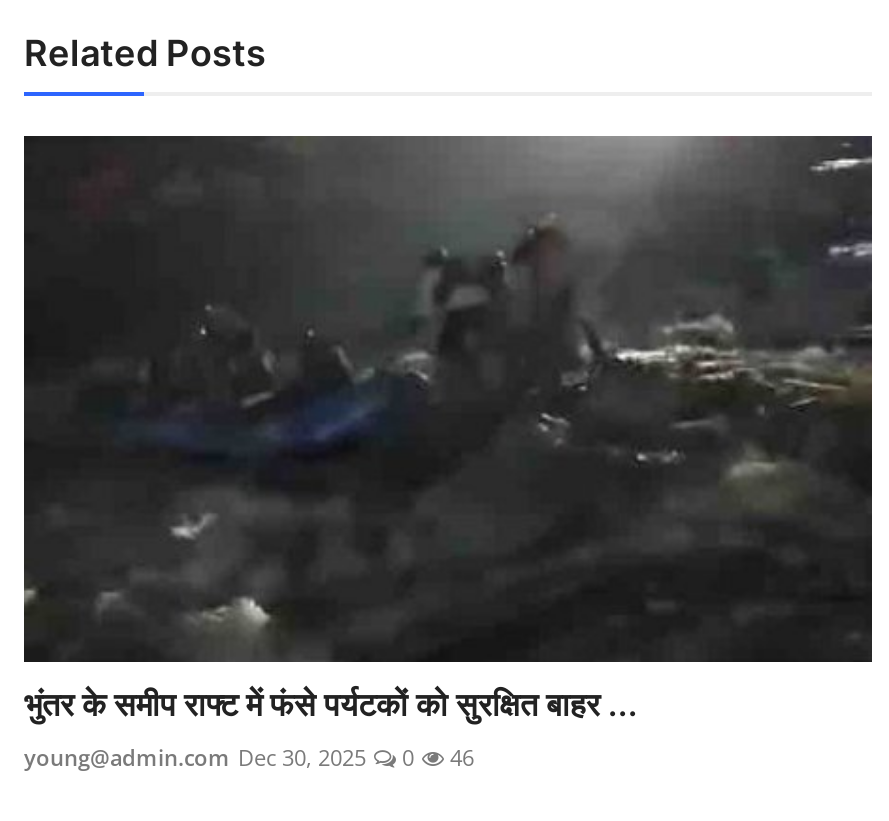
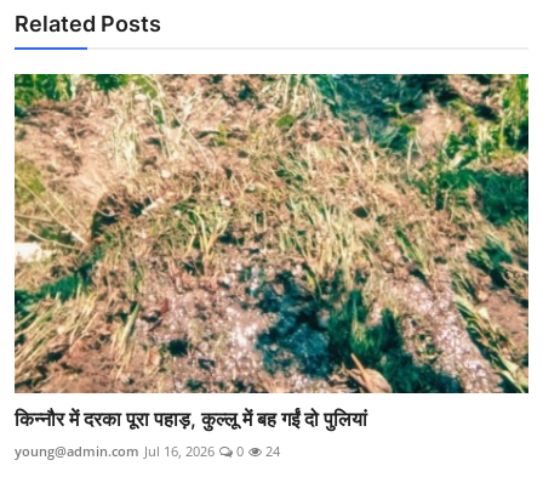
- [image]
- भुंतर के समीप राफ्ट में फंसे पर्यटकों को सुरक्षित बाहर ...
- young@admin.com Dec 30, 2025
+ [image]
+ किन्नौर में दरका पूरा पहाड़, कुल्लू में बह गईं दो पुलियां
+ young@admin.com Jul 16, 2026

- 46
+ 24
